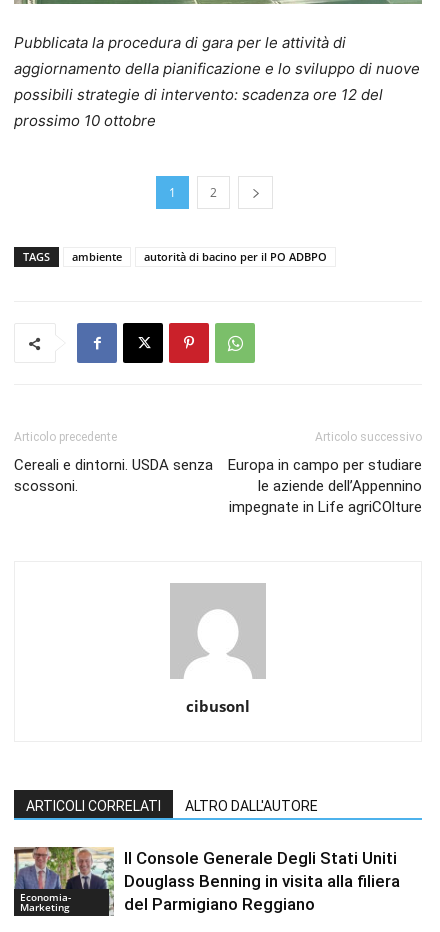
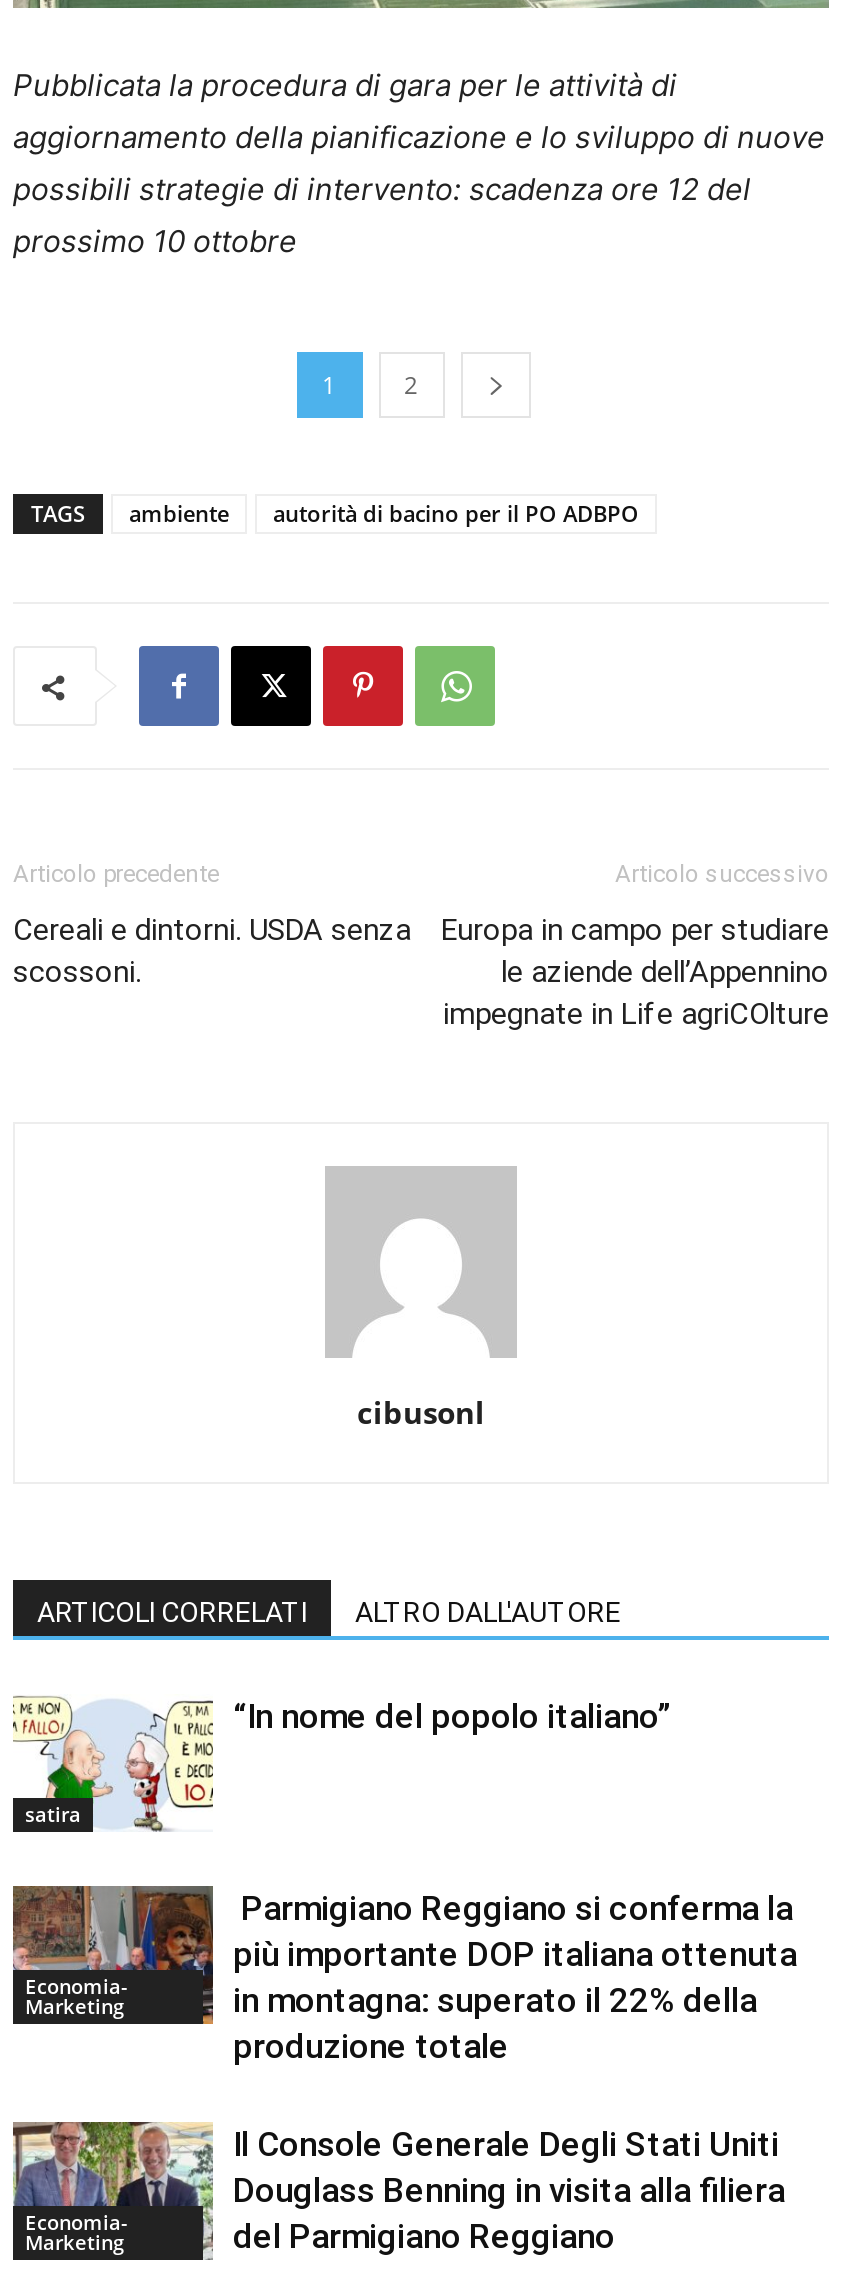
+ [image]
+ Economia-
+ Marketing

+ [image]
+ satira

+ “In nome del popolo italiano”

+ Parmigiano Reggiano si conferma la
+ più importante DOP italiana ottenuta
+ in montagna: superato il 22% della
+ produzione totale
